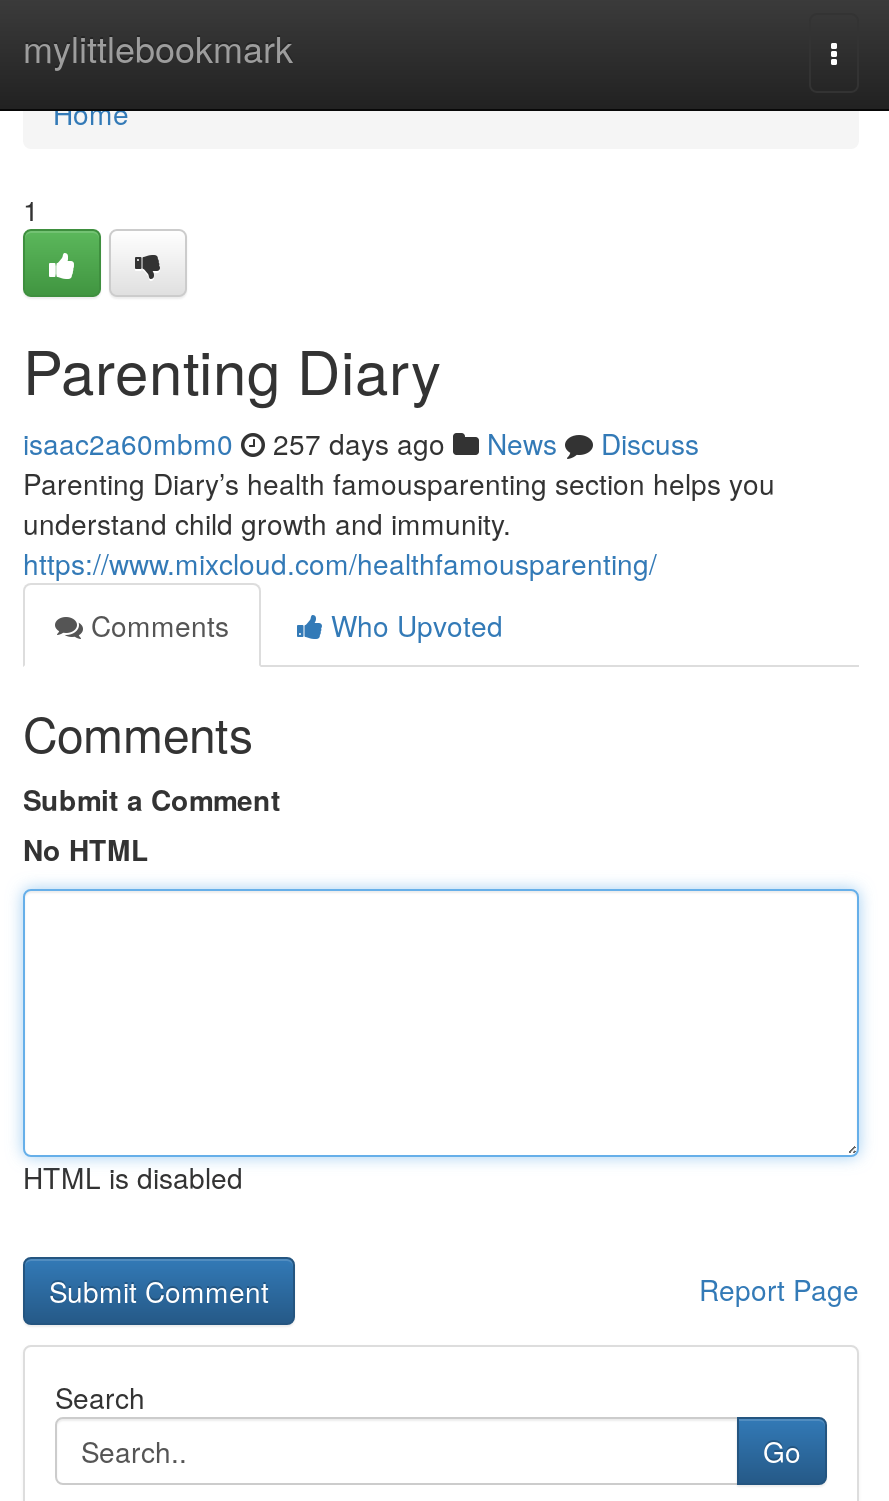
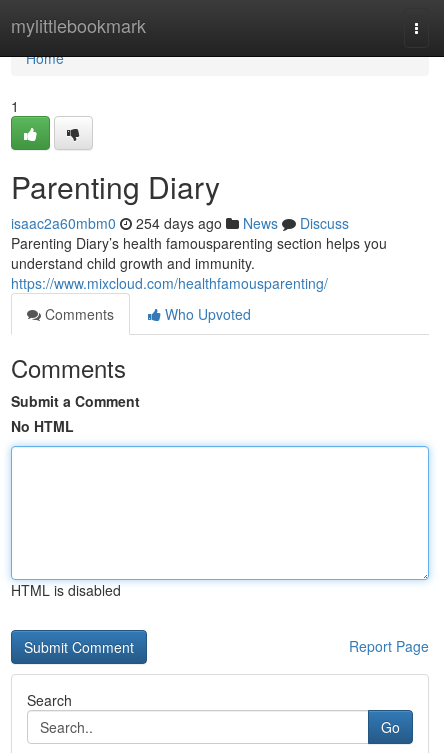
- isaac2a60mbm0 257 days ago News Discuss
+ isaac2a60mbm0 254 days ago News Discuss
